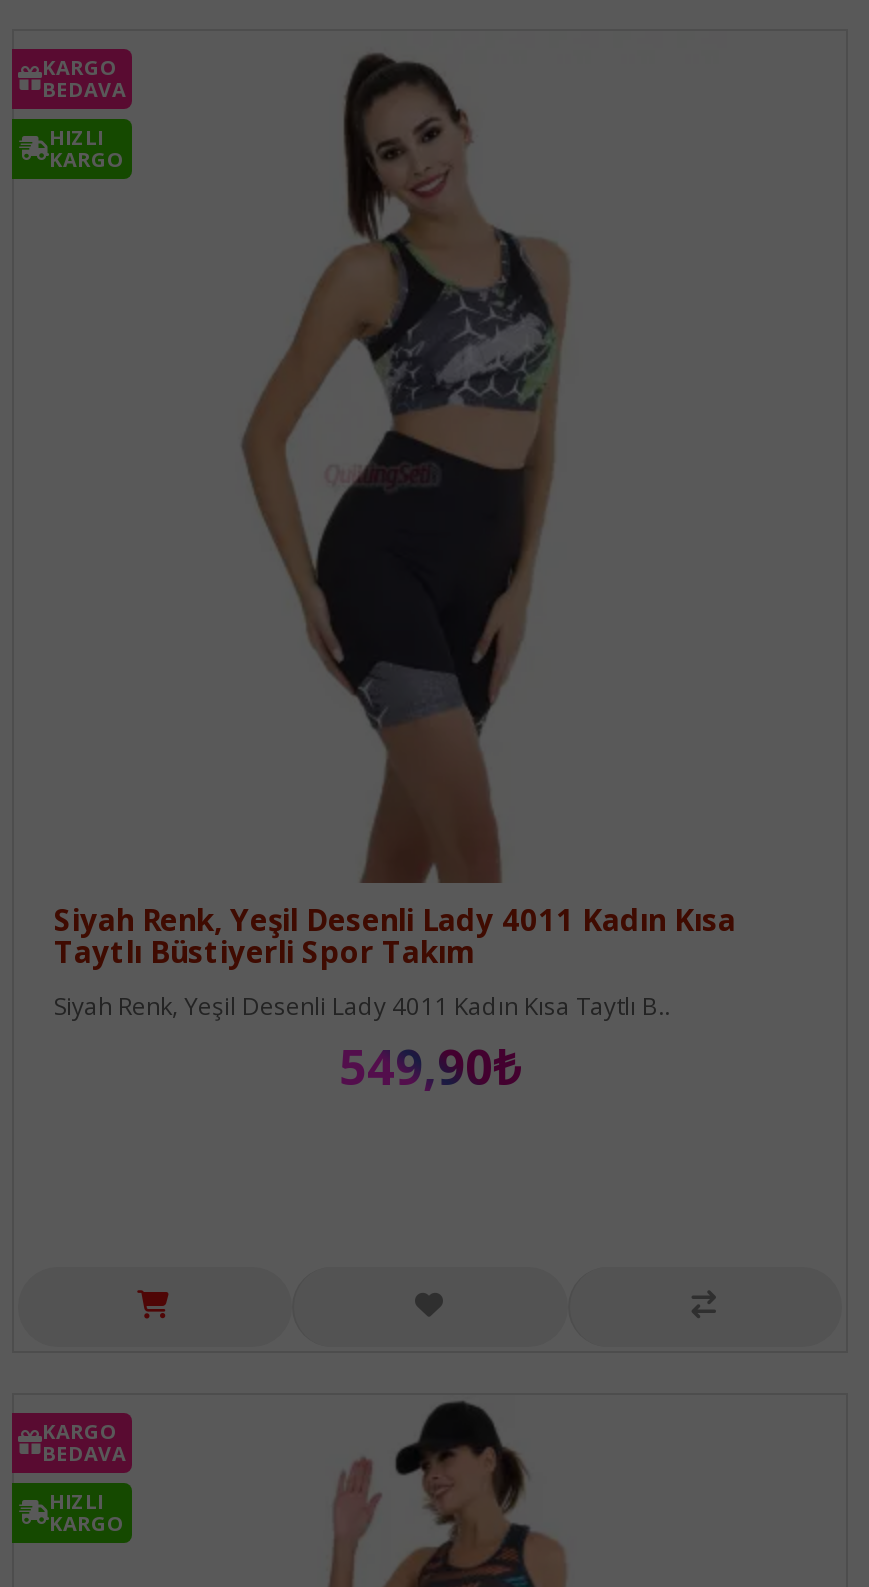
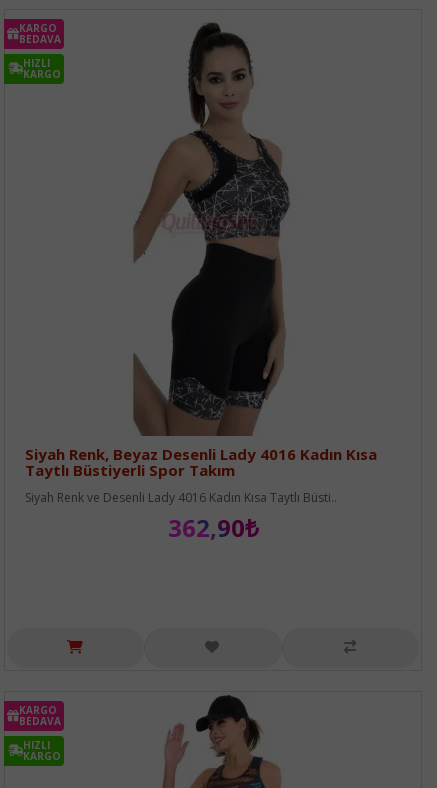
- [image]
- Siyah Renk, Yeşil Desenli Lady 4011 Kadın Kısa
+ [image]
+ Siyah Renk, Beyaz Desenli Lady 4016 Kadın Kısa

- Siyah Renk, Yeşil Desenli Lady 4011 Kadın Kısa Taytlı B..
+ Siyah Renk ve Desenli Lady 4016 Kadın Kısa Taytlı Büsti..

- 549,90₺
+ 362,90₺
